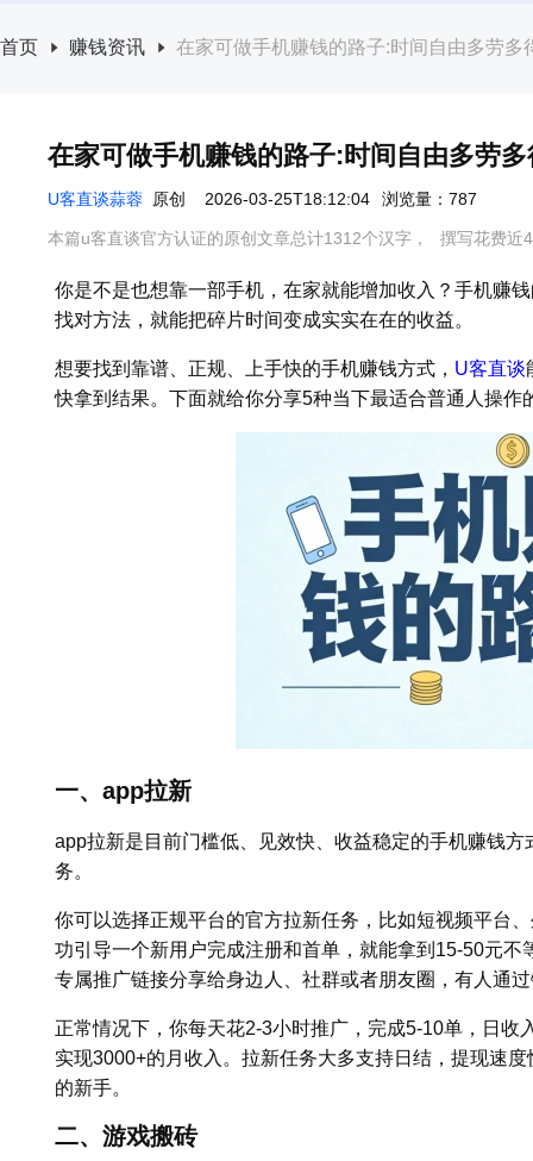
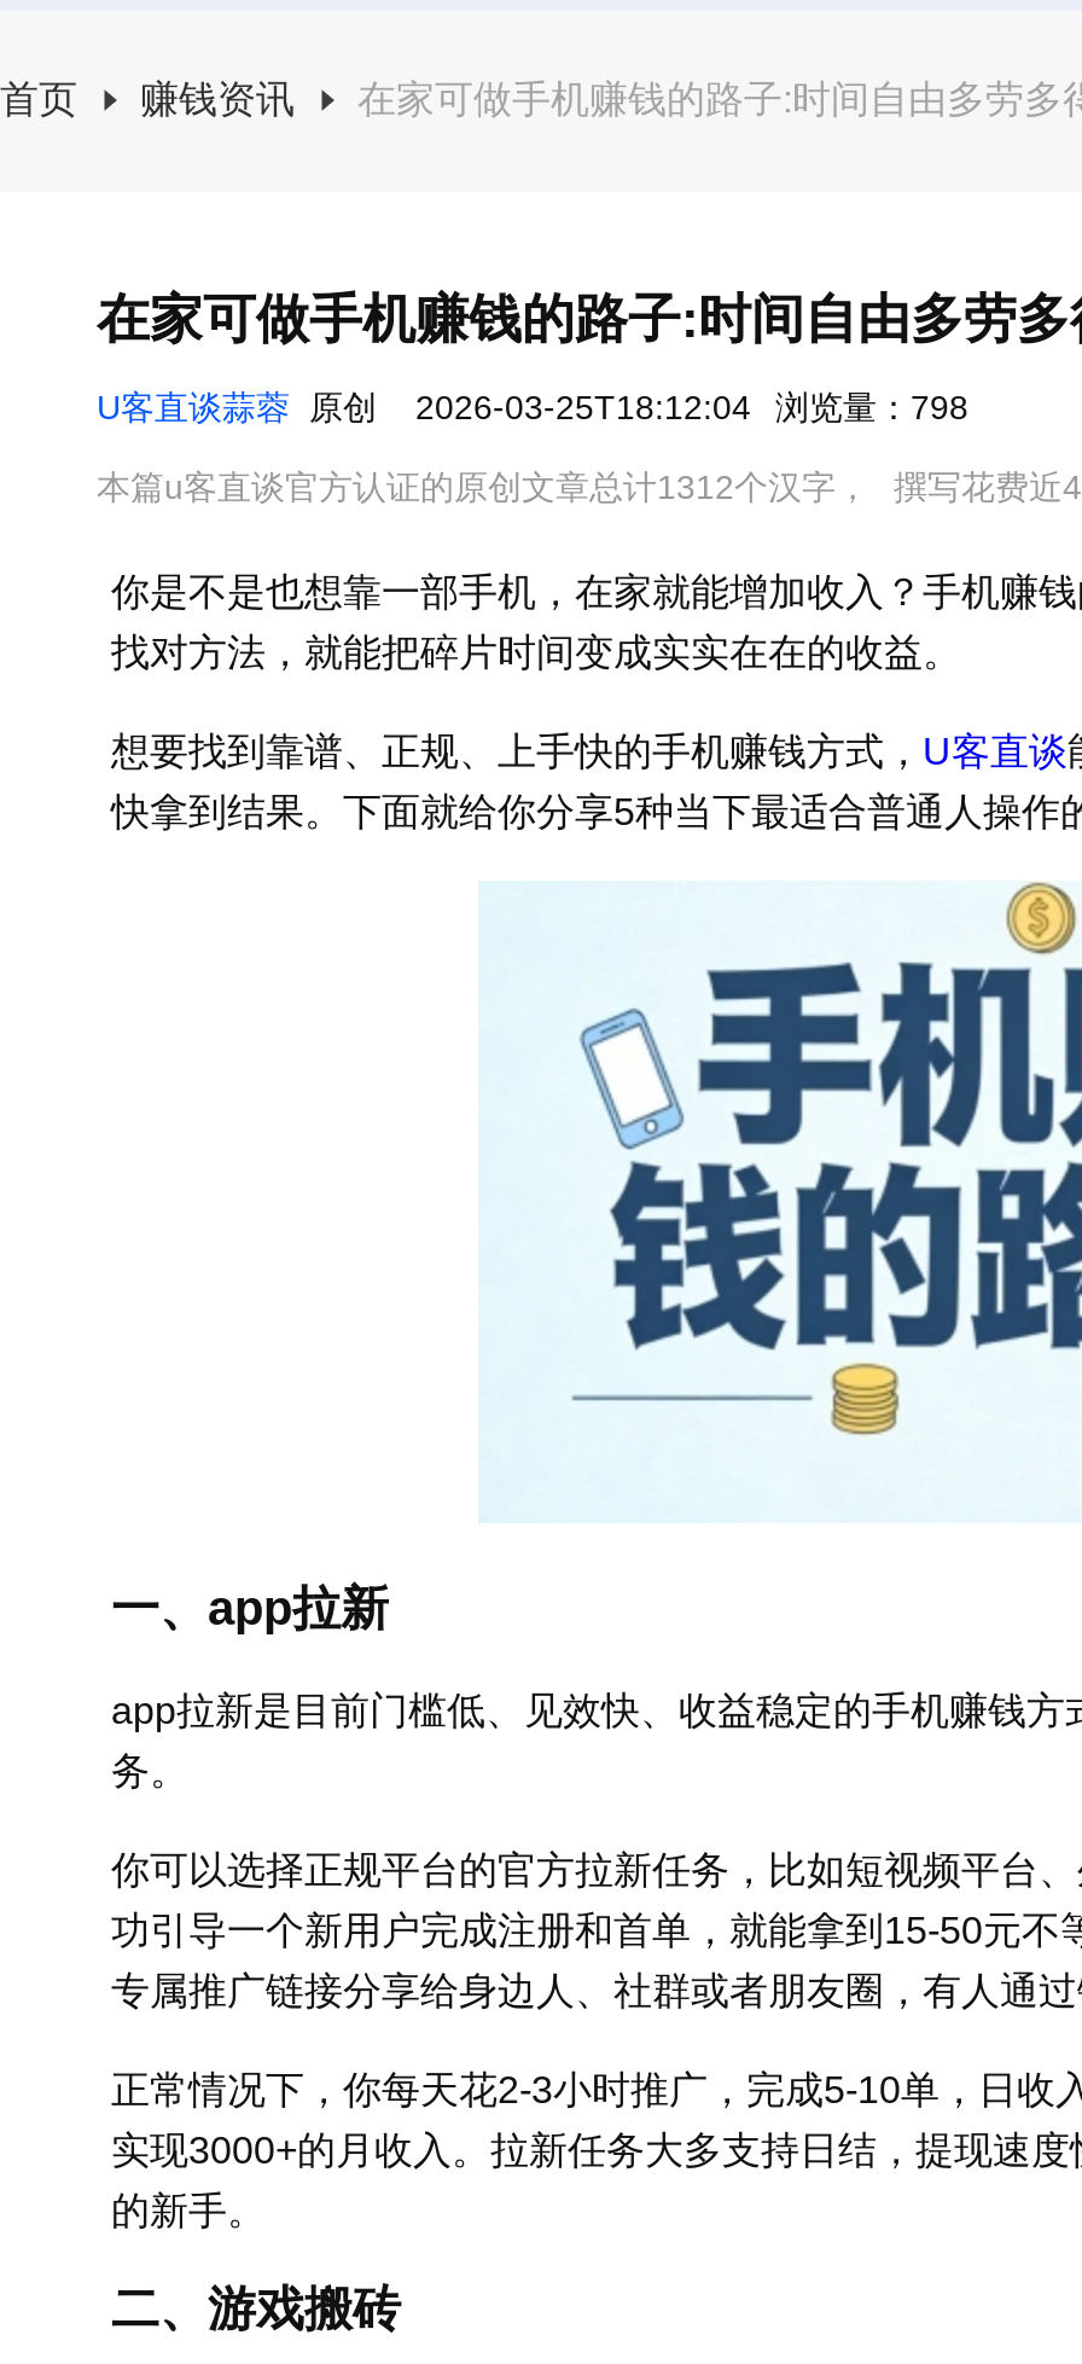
- U客直谈蒜蓉 原创 2026-03-25T18:12:04 浏览量：787
+ U客直谈蒜蓉 原创 2026-03-25T18:12:04 浏览量：798
